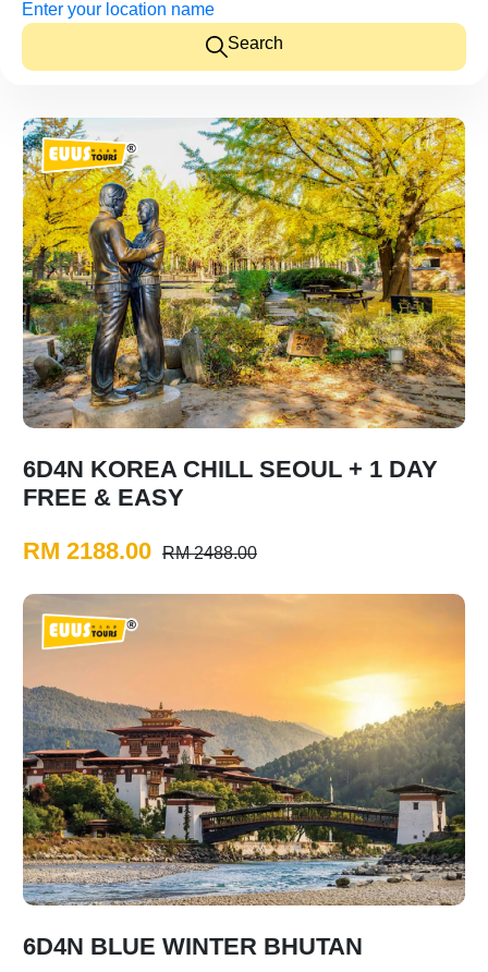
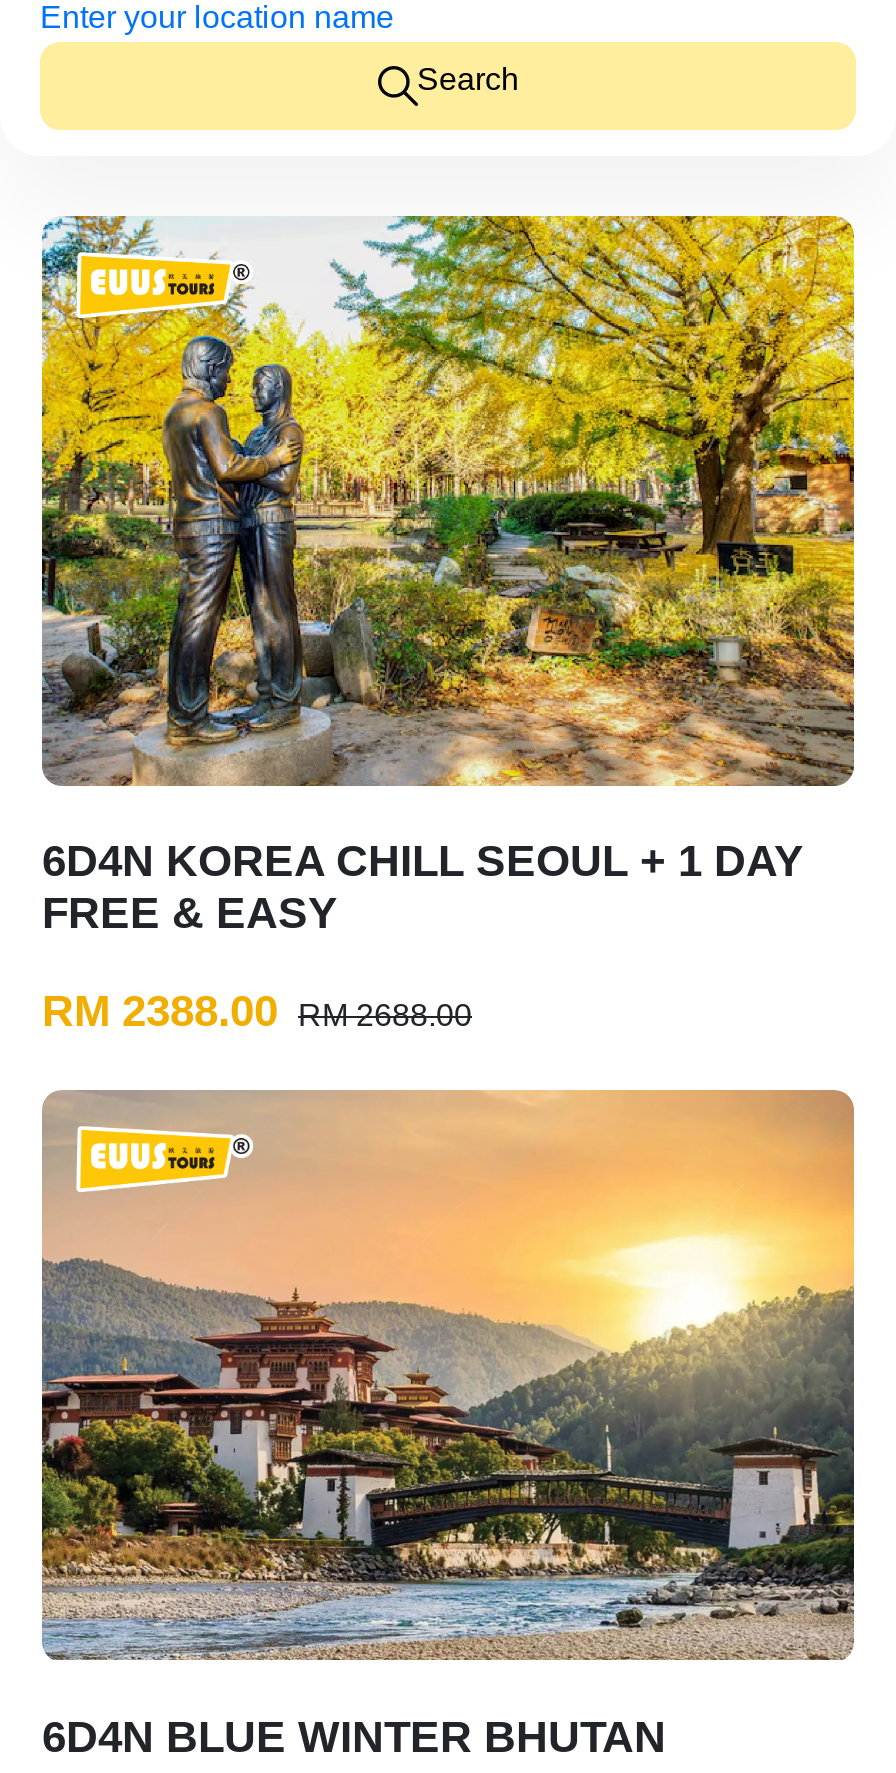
- RM 2188.00 RM 2488.00
+ RM 2388.00 RM 2688.00
